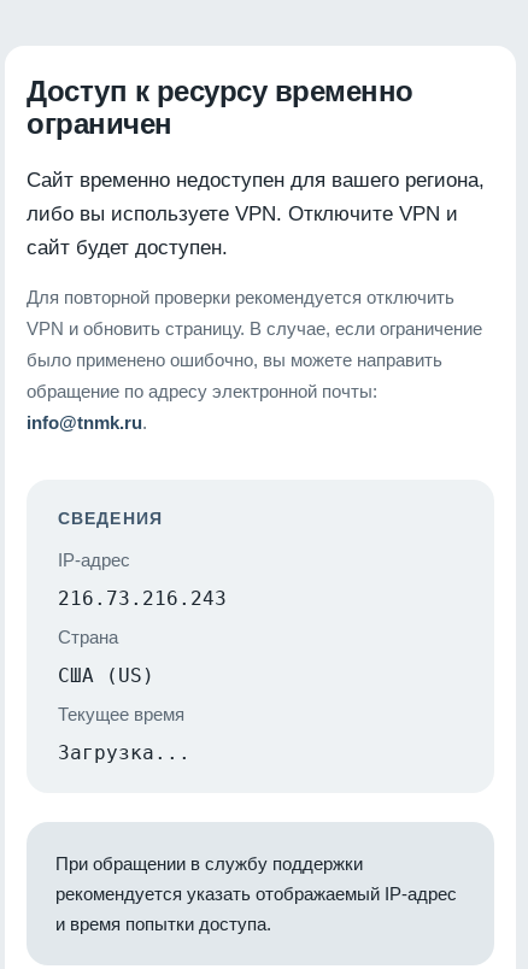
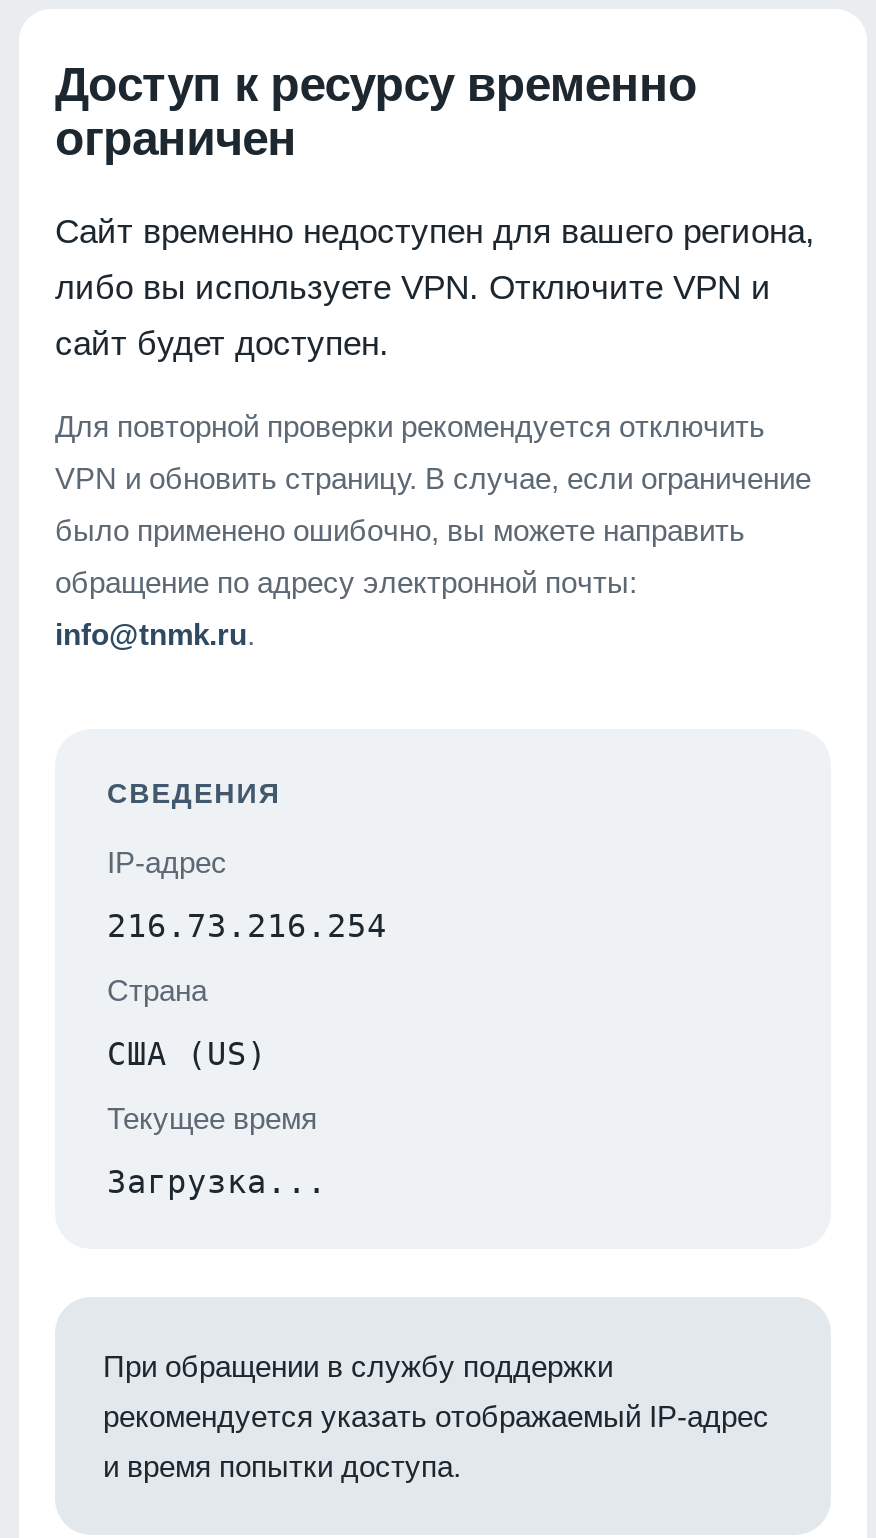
- 216.73.216.243
+ 216.73.216.254
